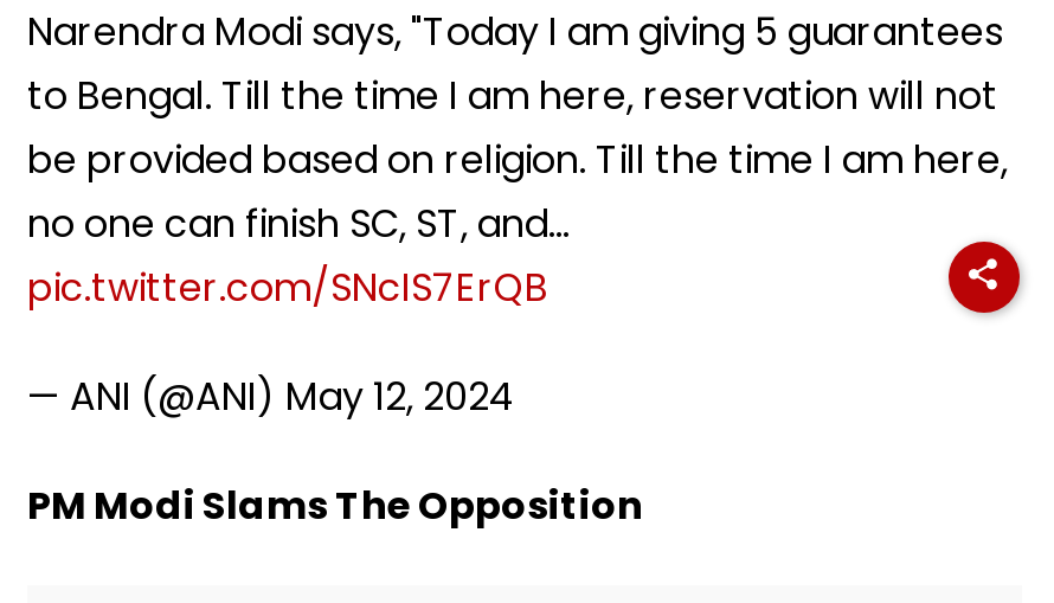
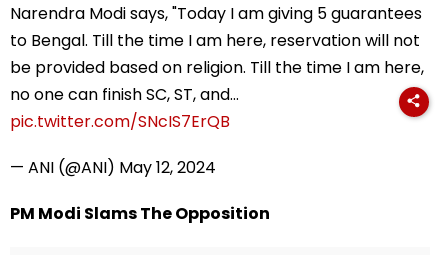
- [image]
+ [image]
